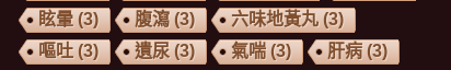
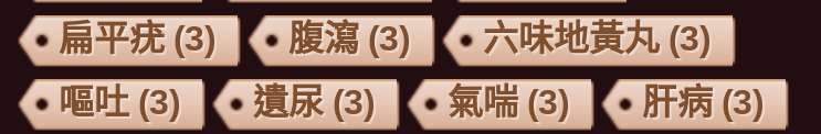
- 眩暈(3) 腹瀉(3) 六味地黃丸(3)
+ 扁平疣(3) 腹瀉(3) 六味地黃丸(3)
